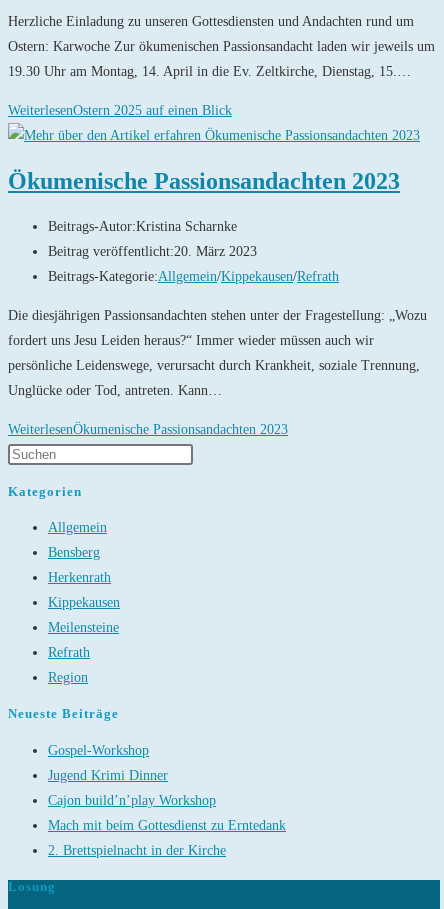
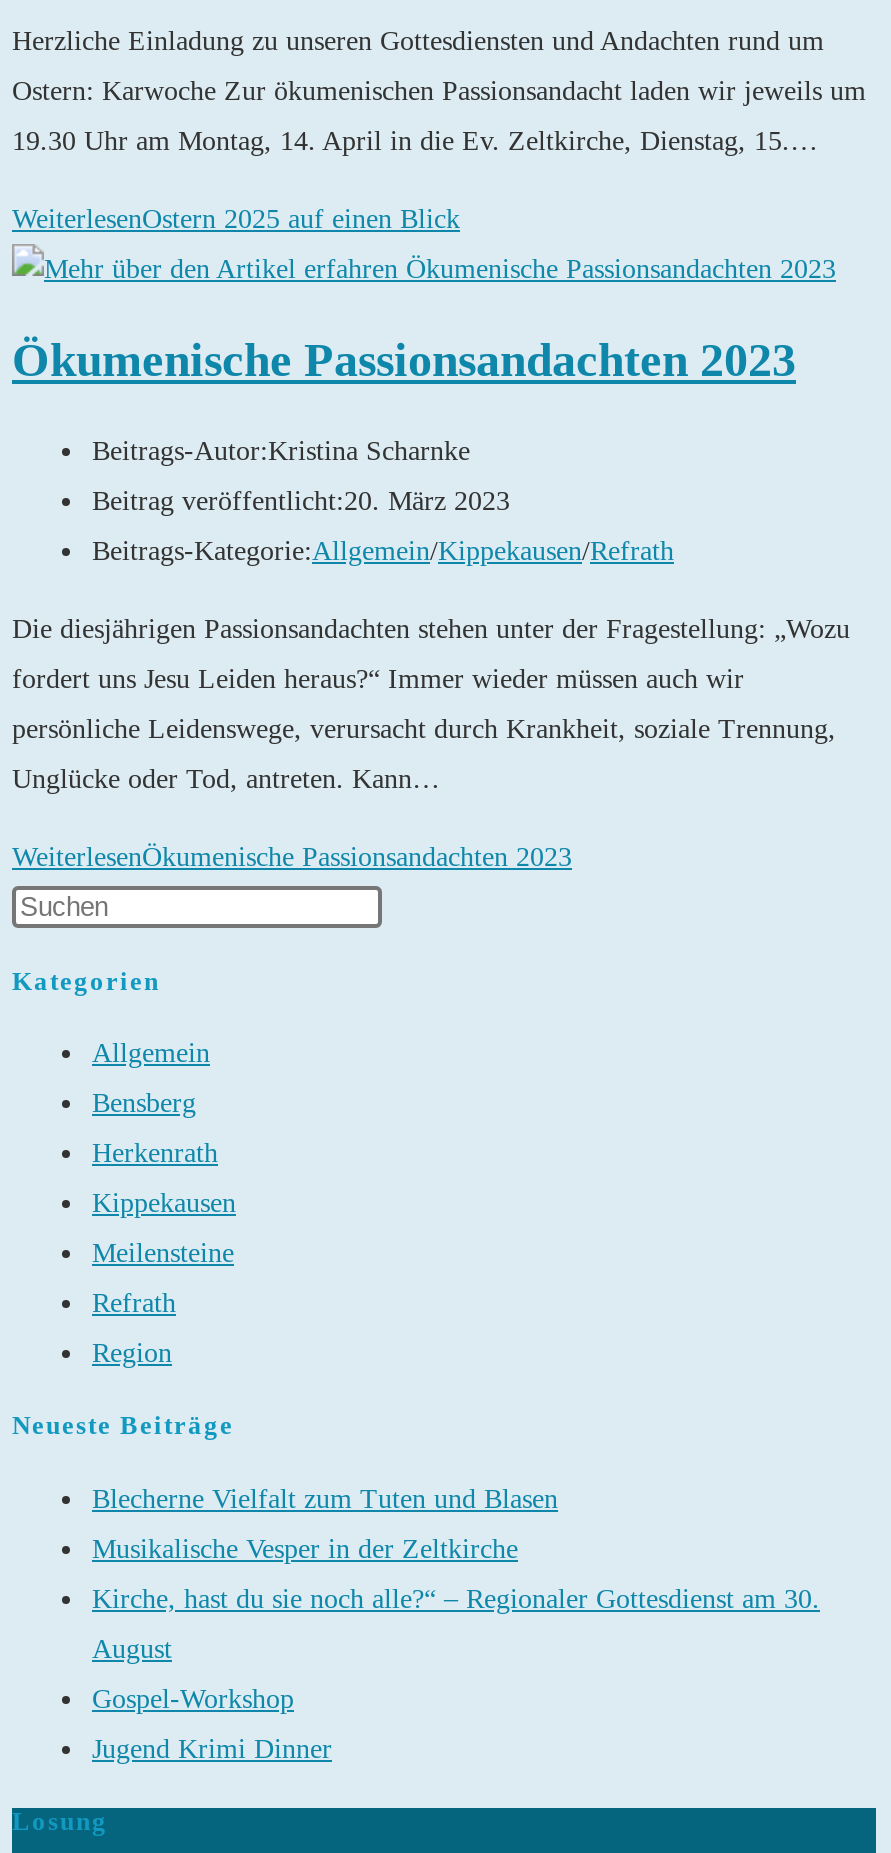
+ Blecherne Vielfalt zum Tuten und Blasen
+ Musikalische Vesper in der Zeltkirche
+ Kirche, hast du sie noch alle?“ – Regionaler Gottesdienst am 30.
+ August

moved down: Gospel-Workshop | Jugend Krimi Dinner

- Cajon build’n’play Workshop
- Mach mit beim Gottesdienst zu Erntedank
- 2. Brettspielnacht in der Kirche
